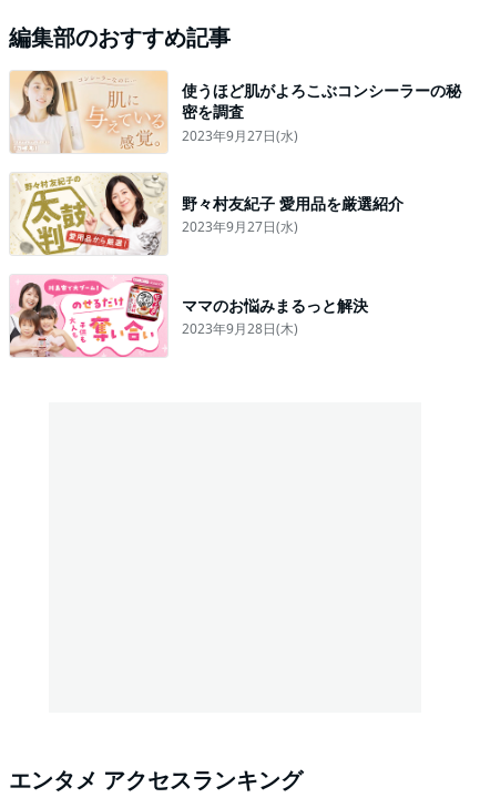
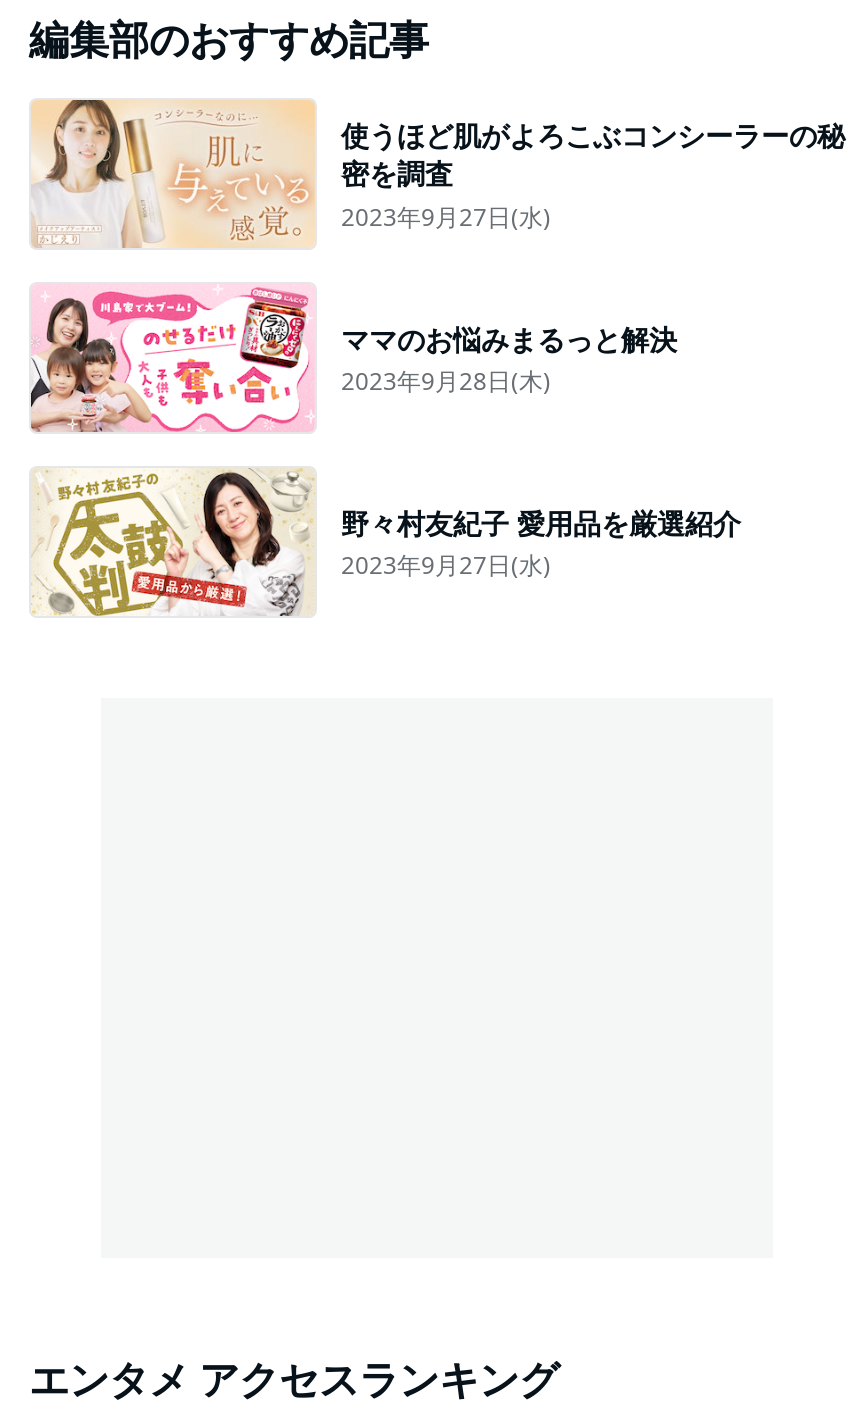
moved down: [image] | 野々村友紀子 愛用品を厳選紹介 | 2023年9月27日(水)

moved up: [image] | ママのお悩みまるっと解決 | 2023年9月28日(木)
